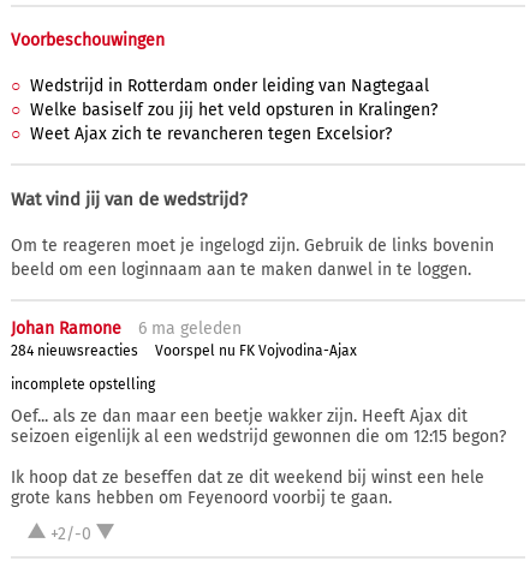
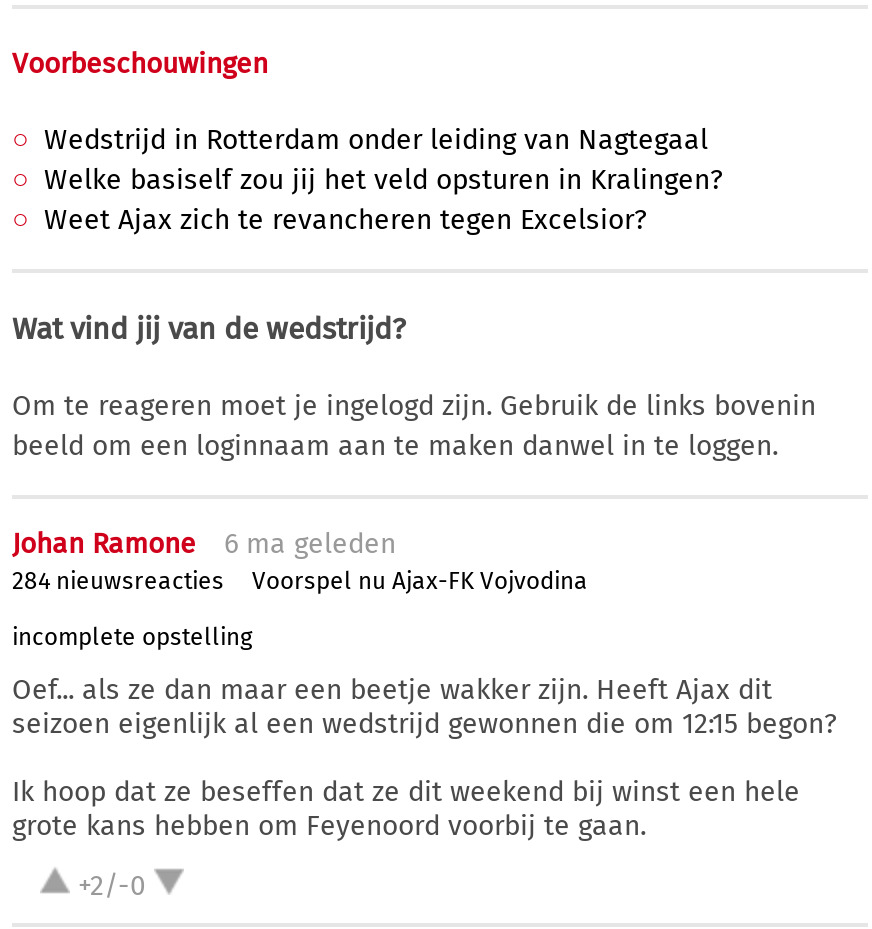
- Voorspel nu FK Vojvodina-Ajax
+ Voorspel nu Ajax-FK Vojvodina
